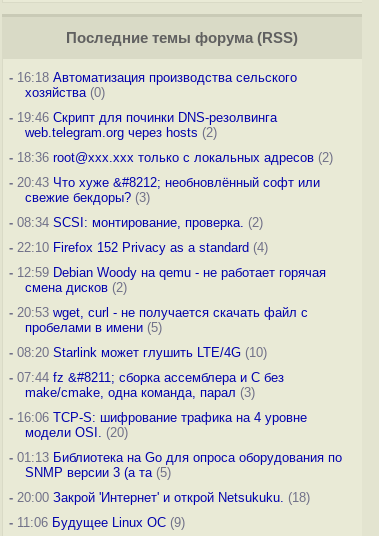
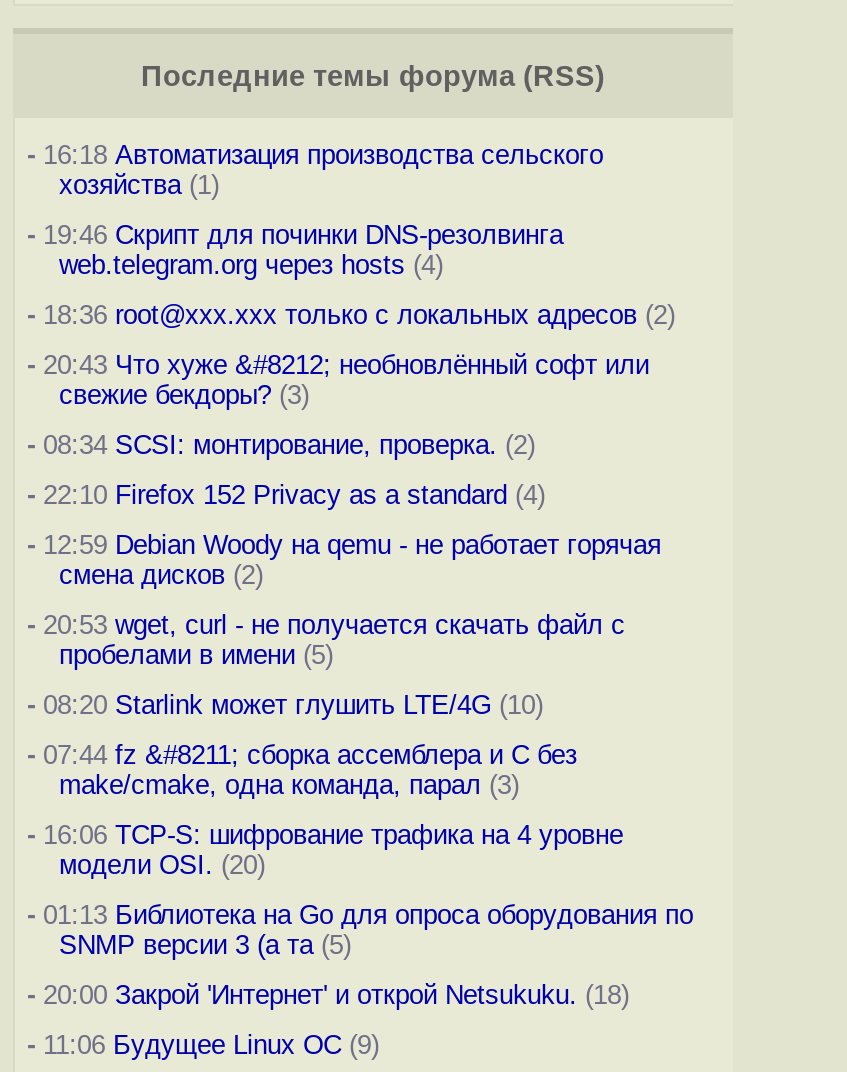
- хозяйства (0)
+ хозяйства (1)

- web.telegram.org через hosts (2)
+ web.telegram.org через hosts (4)
